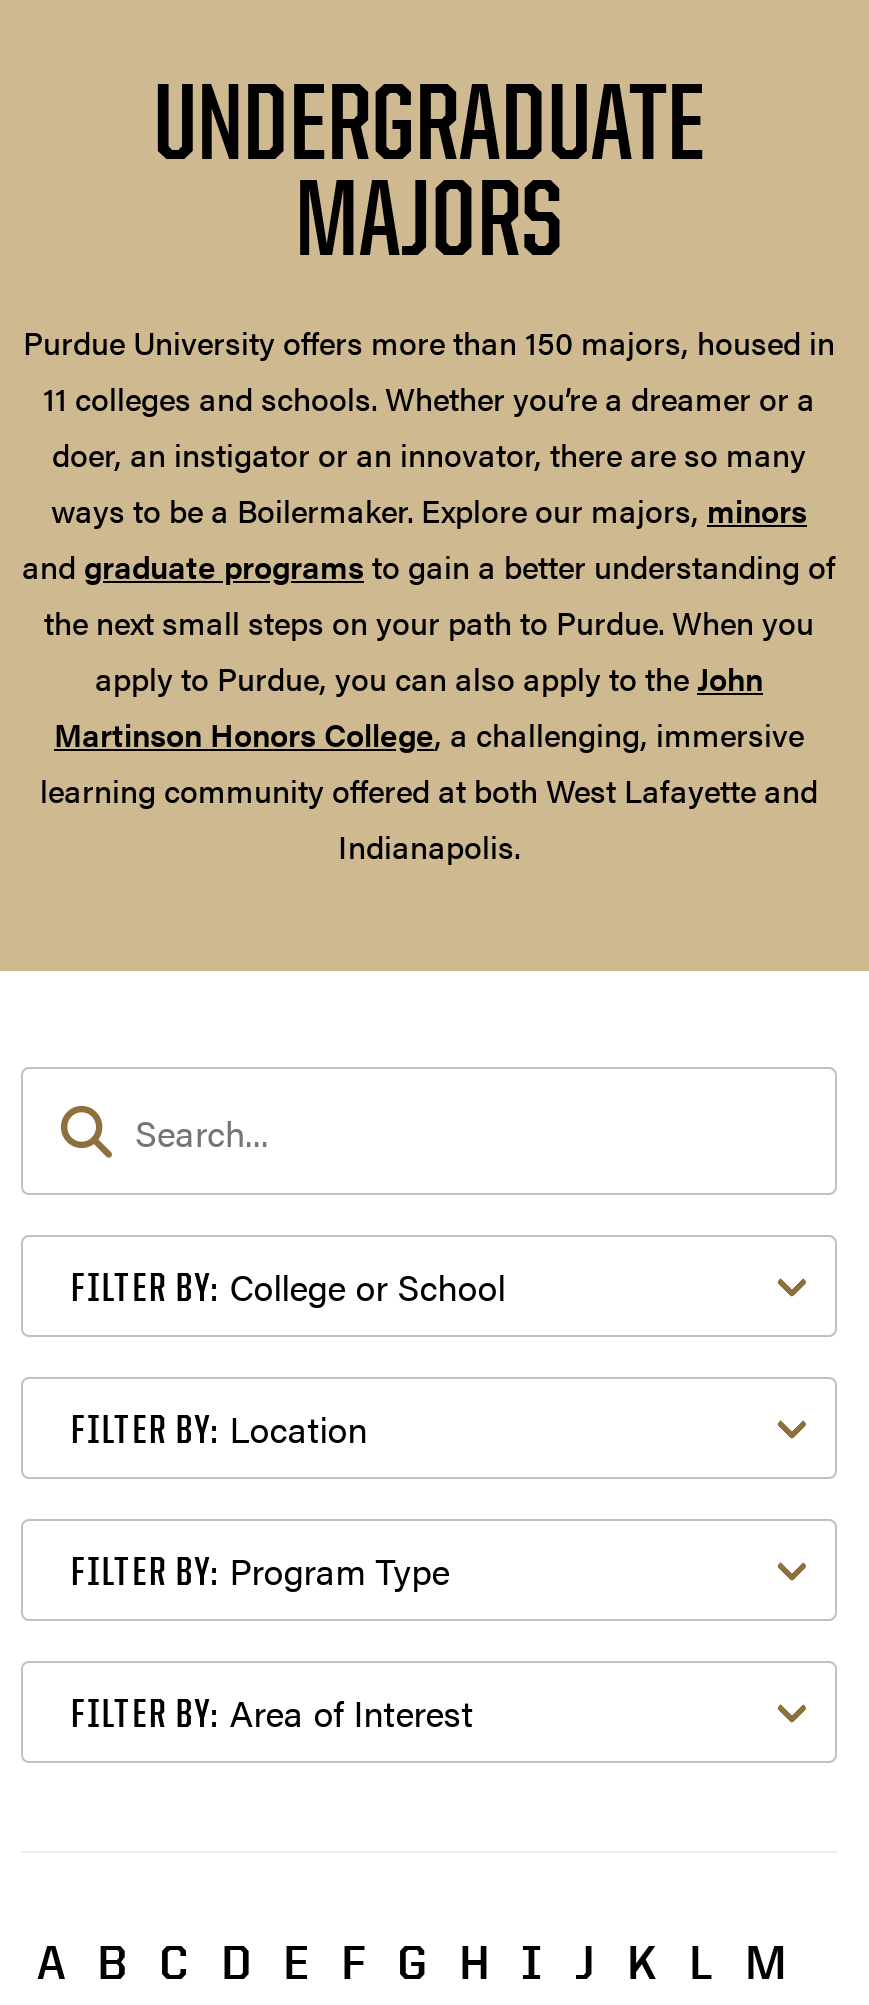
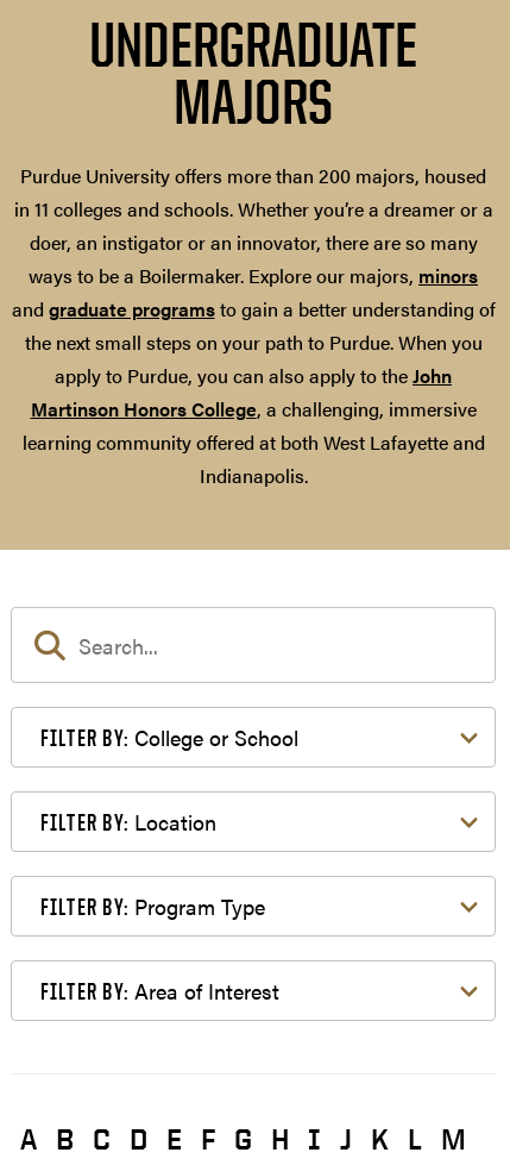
- Purdue University offers more than 150 majors, housed in
- 11 colleges and schools. Whether you’re a dreamer or a
+ Purdue University offers more than 200 majors, housed
+ in 11 colleges and schools. Whether you’re a dreamer or a
